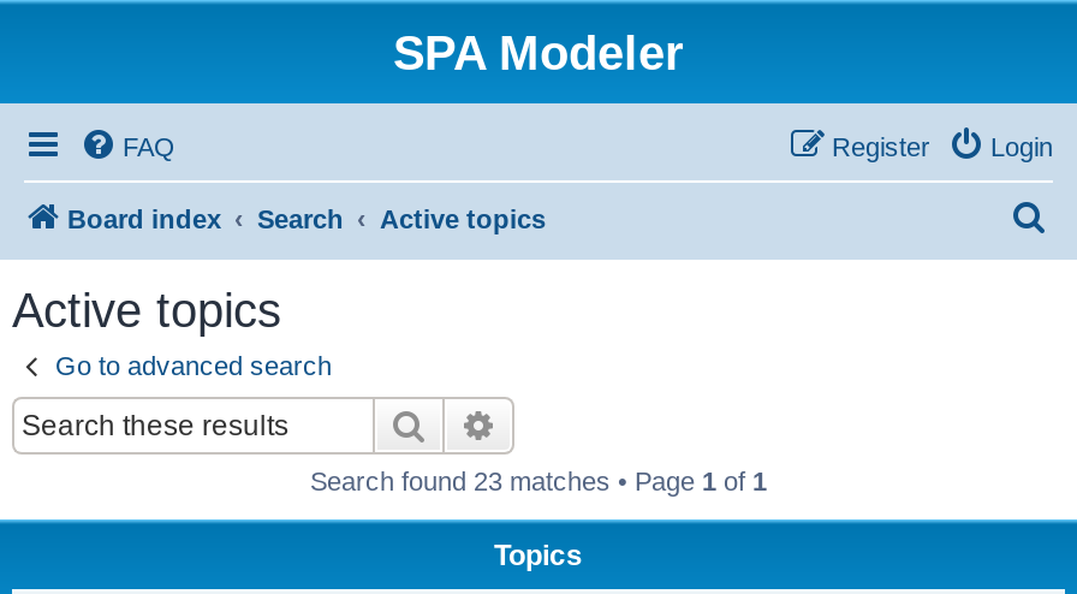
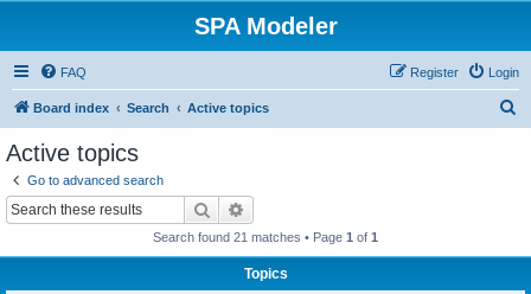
- Search found 23 matches • Page 1 of 1
+ Search found 21 matches • Page 1 of 1
